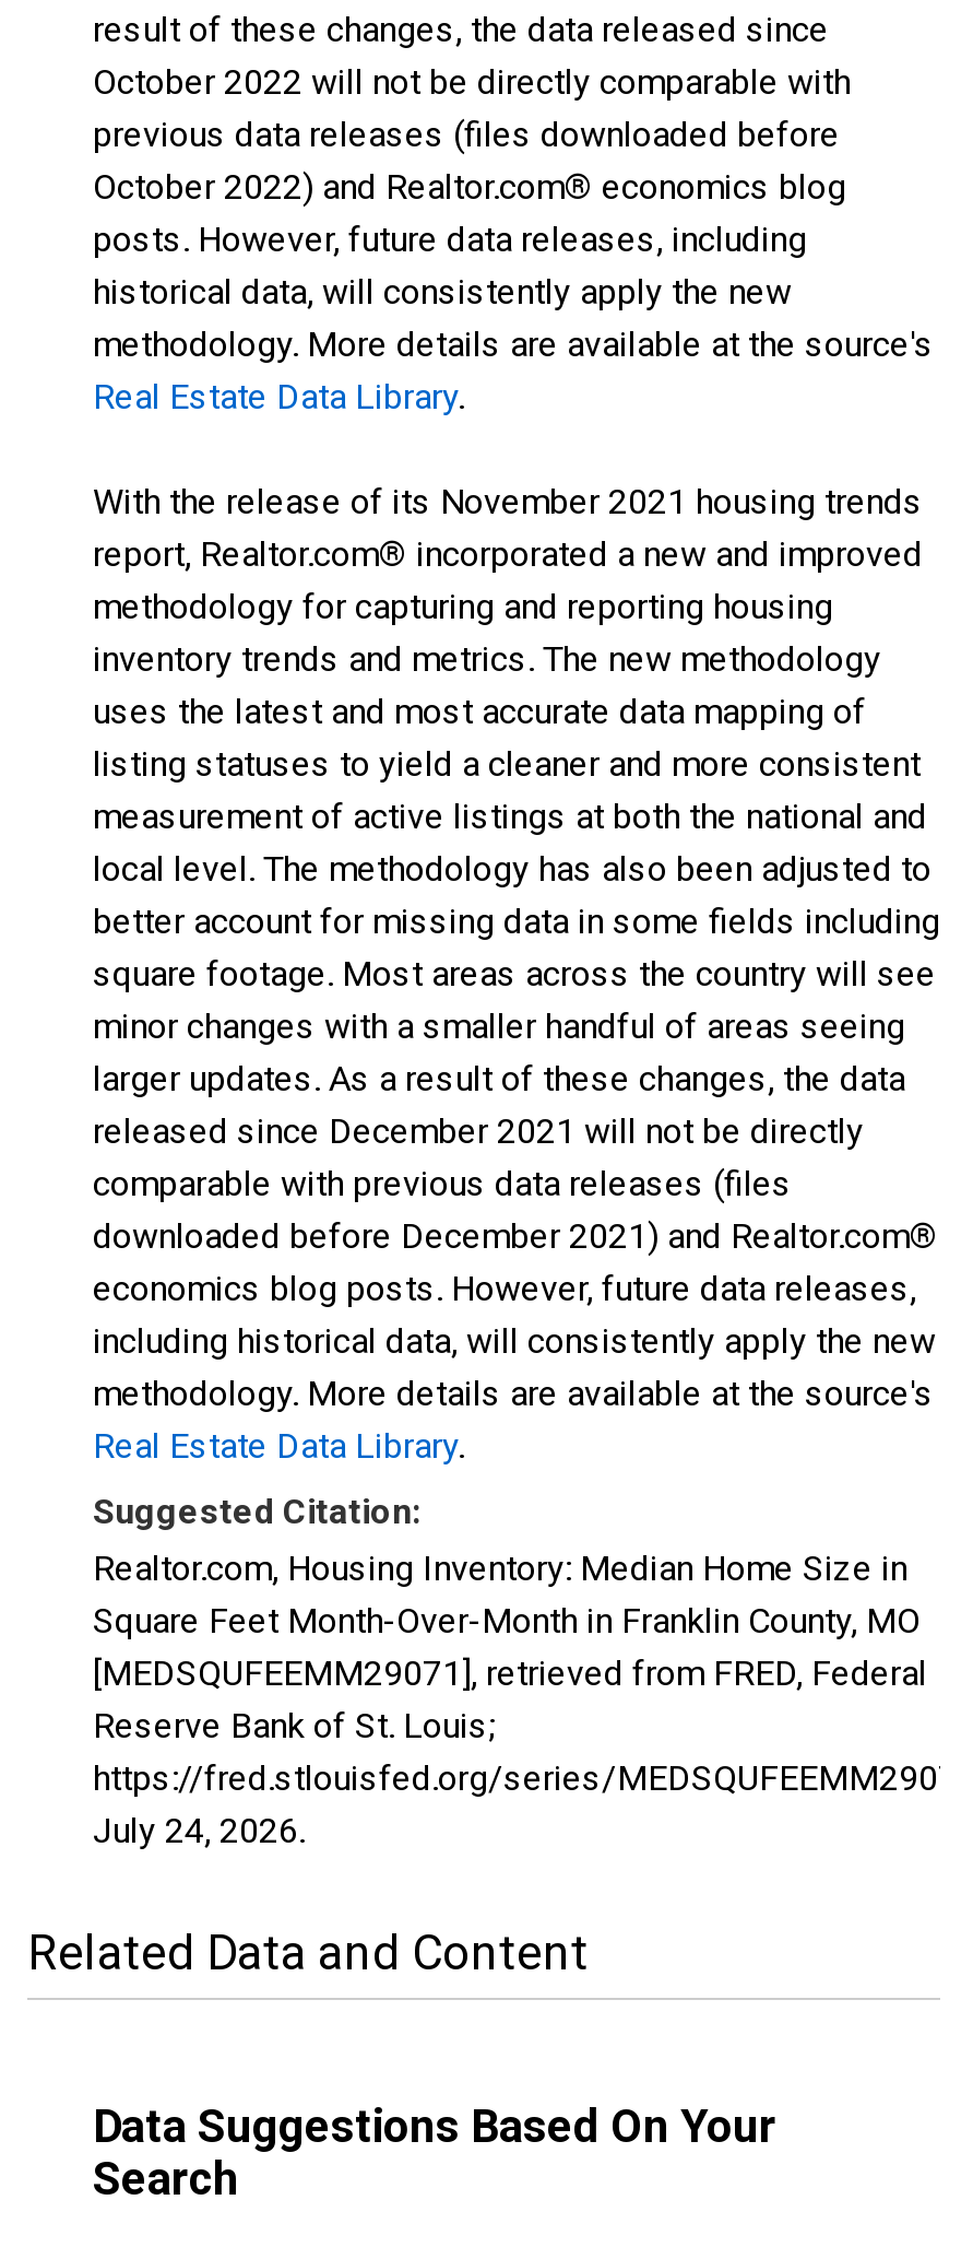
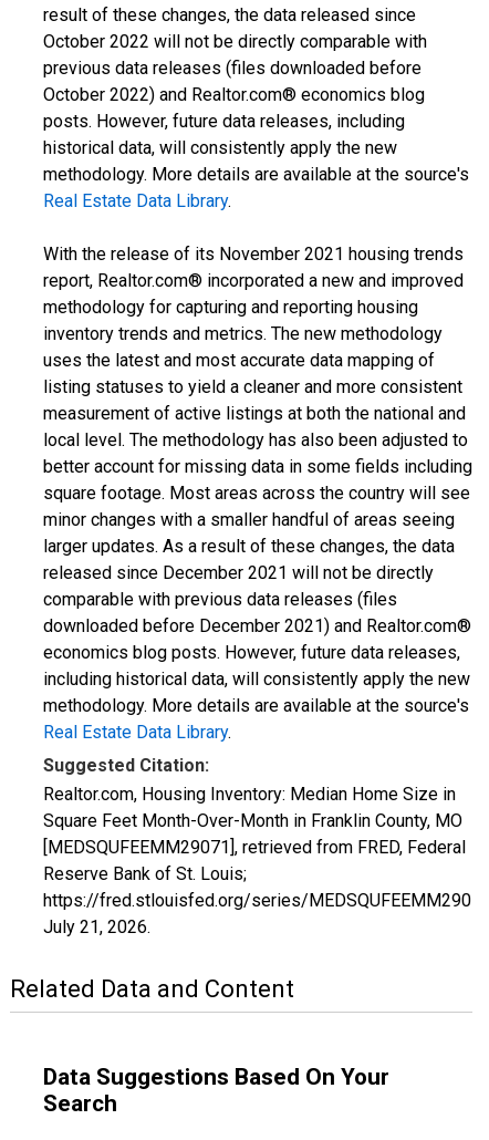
- July 24, 2026.
+ July 21, 2026.
